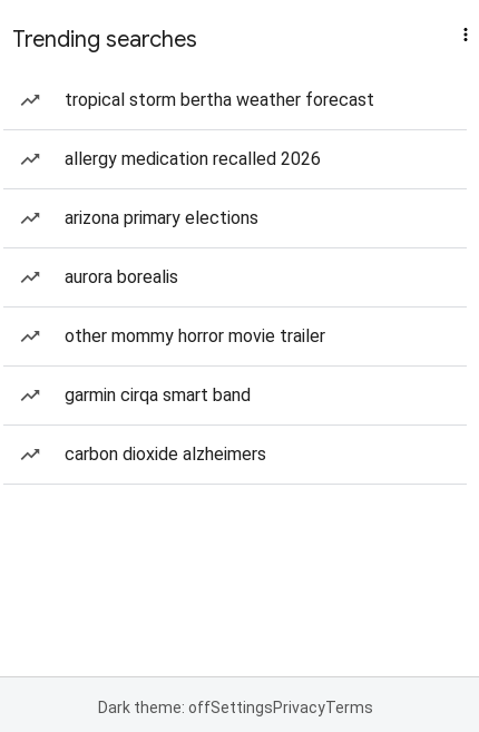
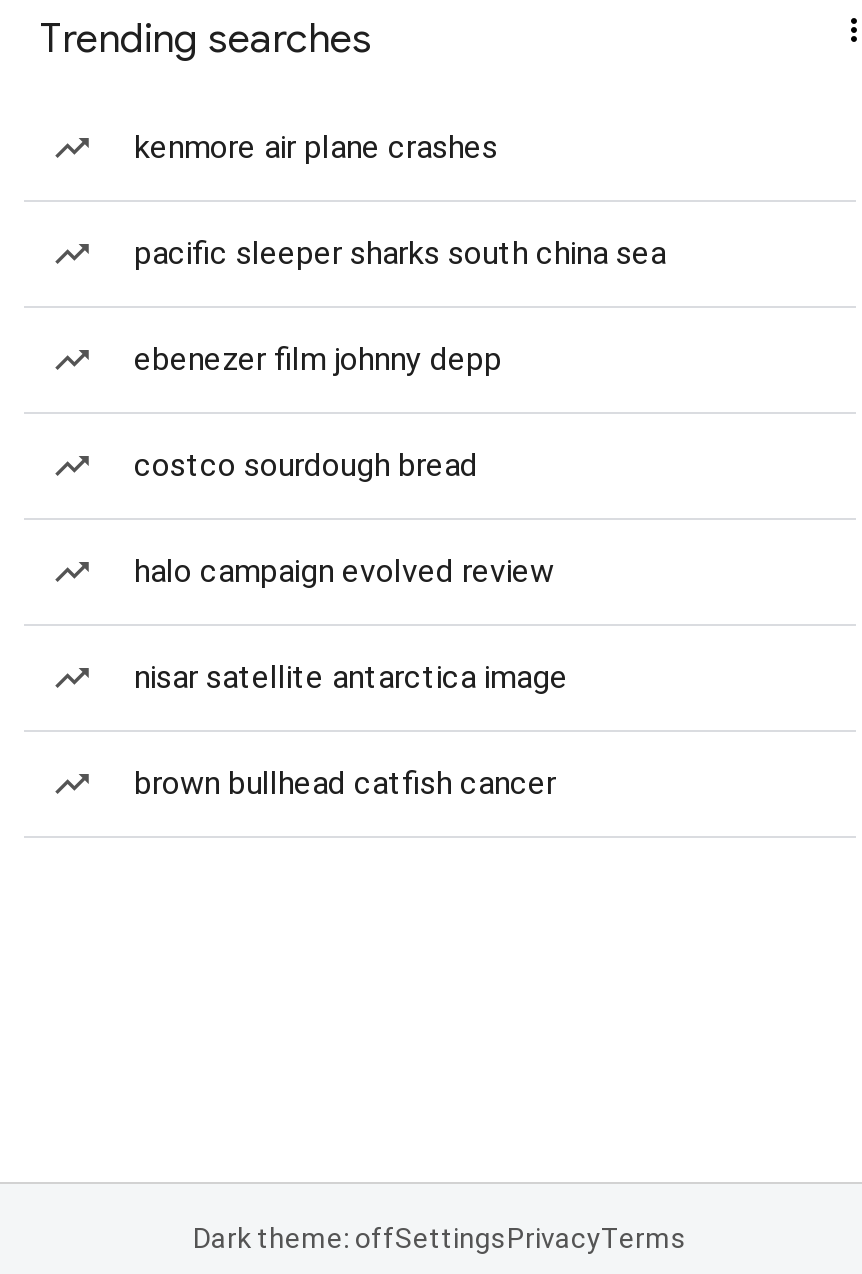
- tropical storm bertha weather forecast
+ kenmore air plane crashes

- allergy medication recalled 2026
+ pacific sleeper sharks south china sea

- arizona primary elections
+ ebenezer film johnny depp

- aurora borealis
+ costco sourdough bread

- other mommy horror movie trailer
+ halo campaign evolved review

- garmin cirqa smart band
+ nisar satellite antarctica image

- carbon dioxide alzheimers
+ brown bullhead catfish cancer
